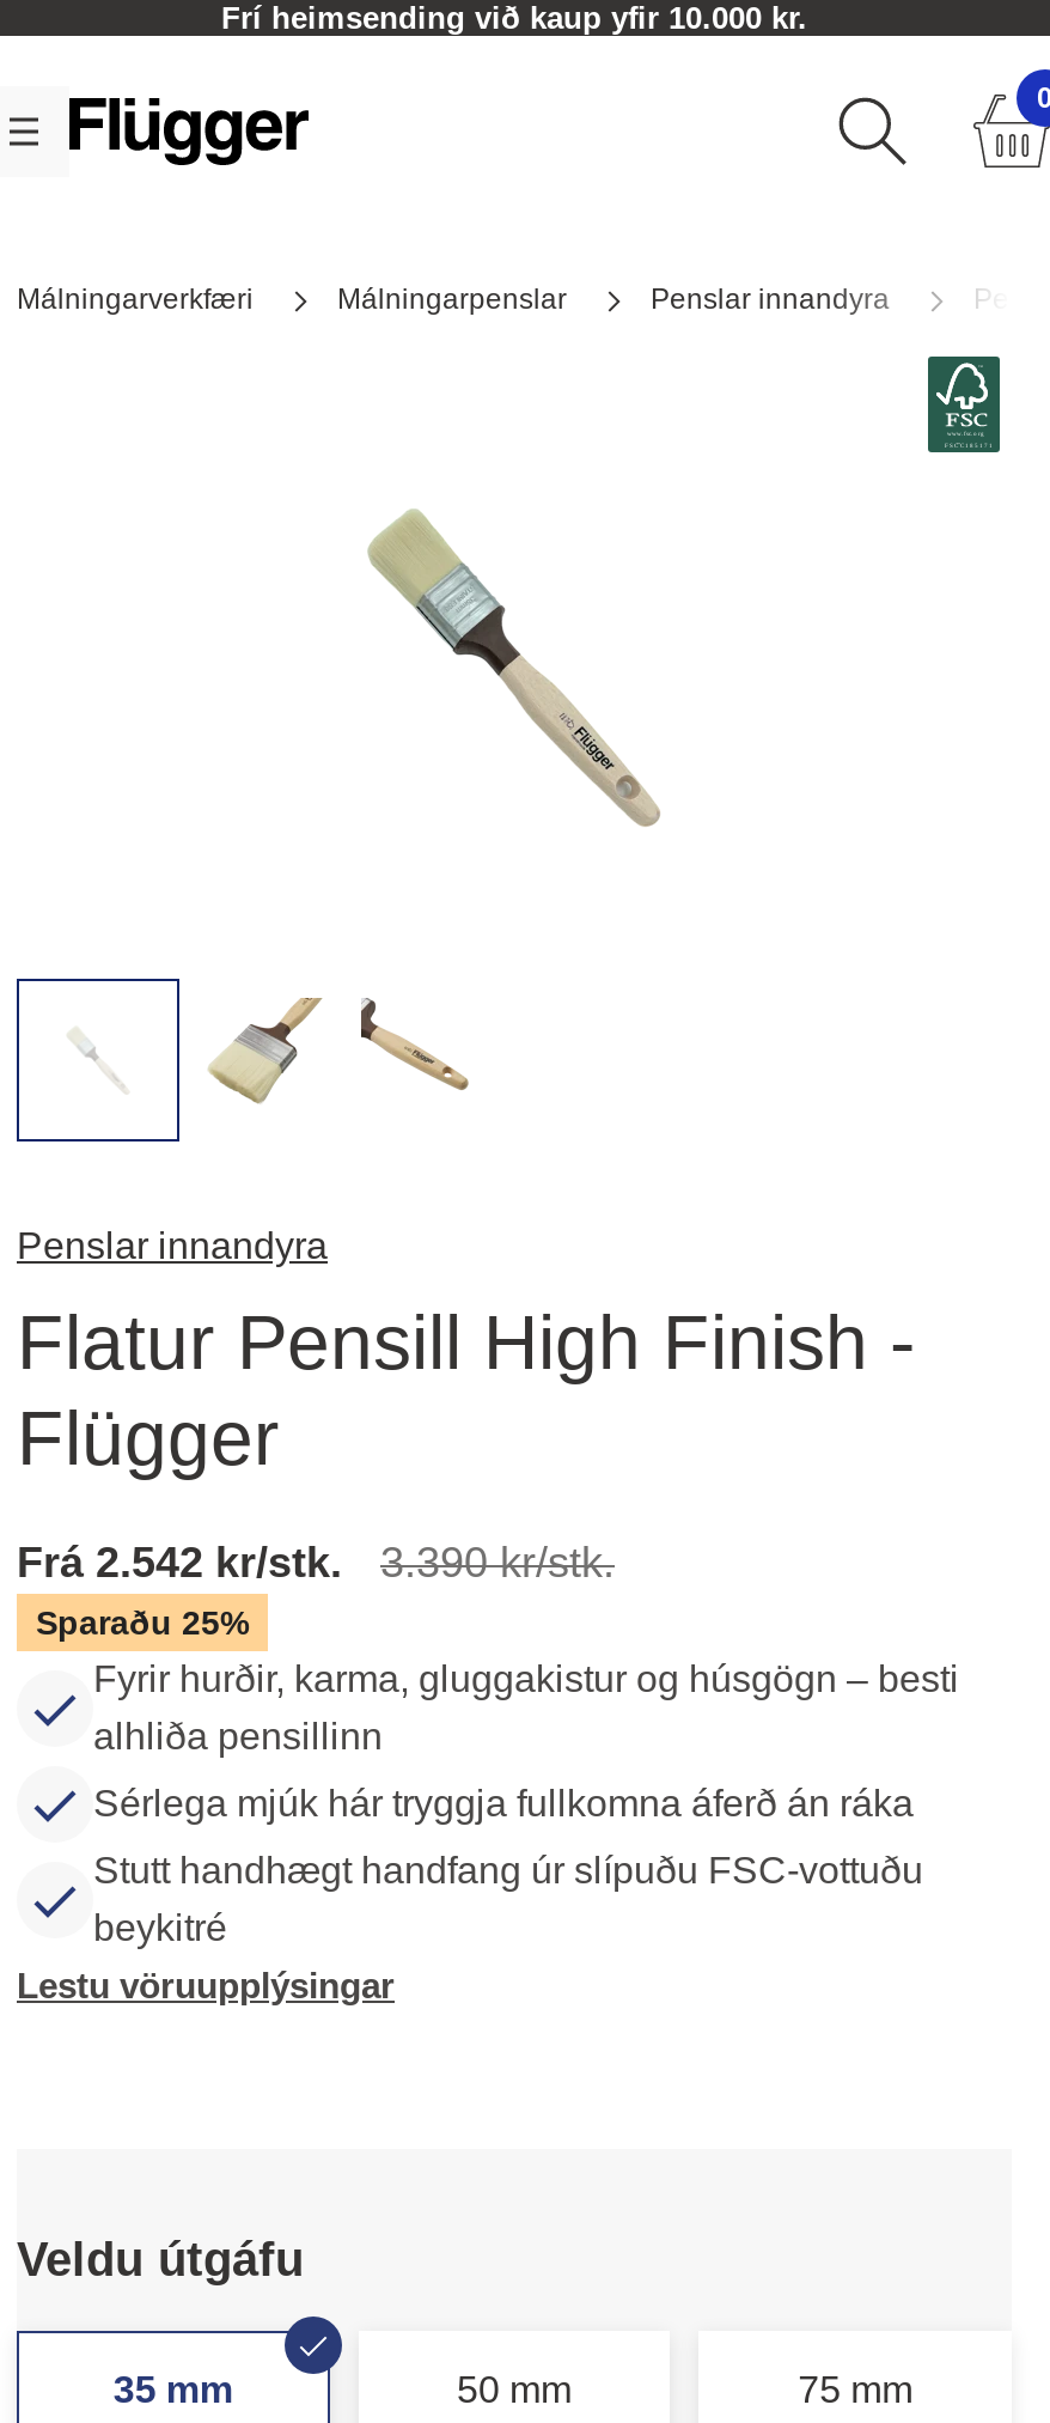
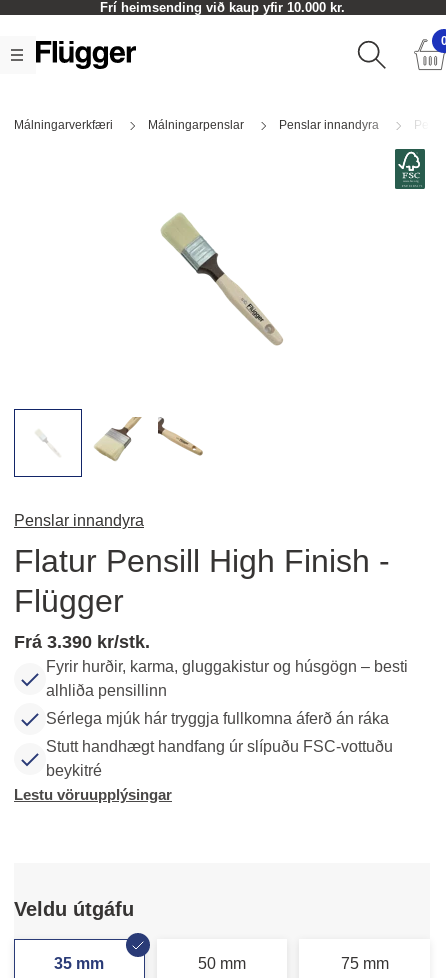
- Frá 2.542 kr/stk.
- 3.390 kr/stk.
- Sparaðu 25%
+ Frá 3.390 kr/stk.
